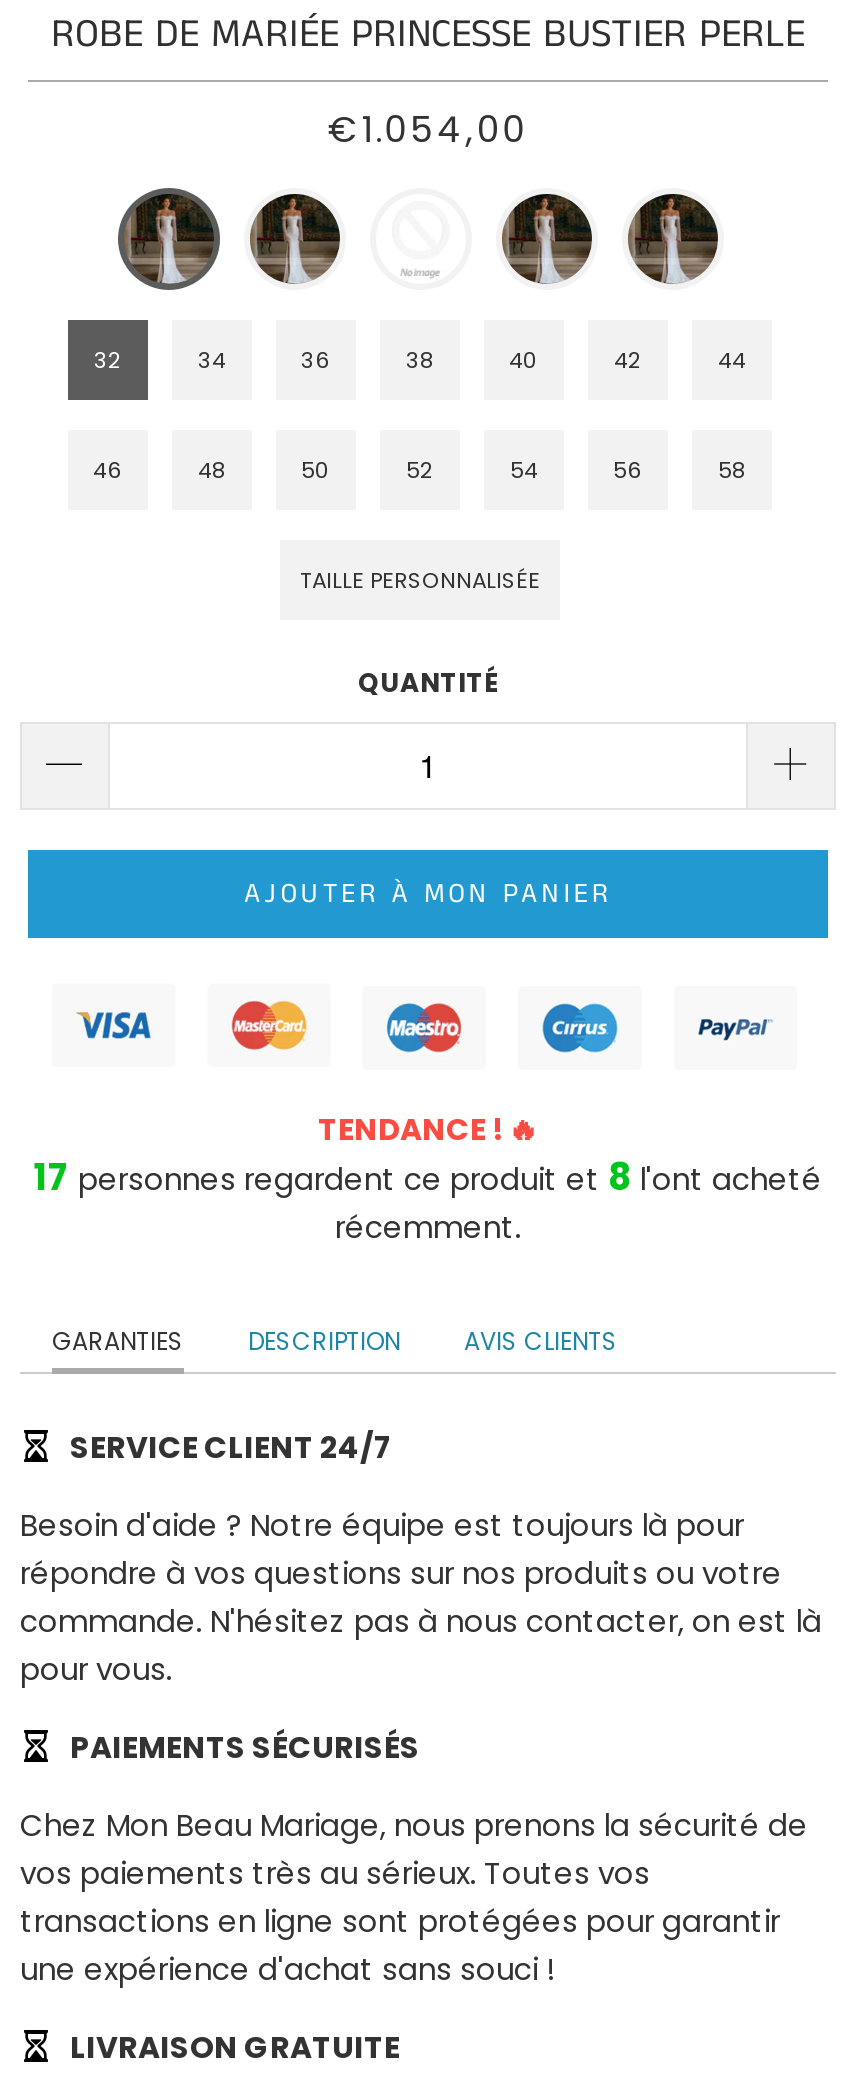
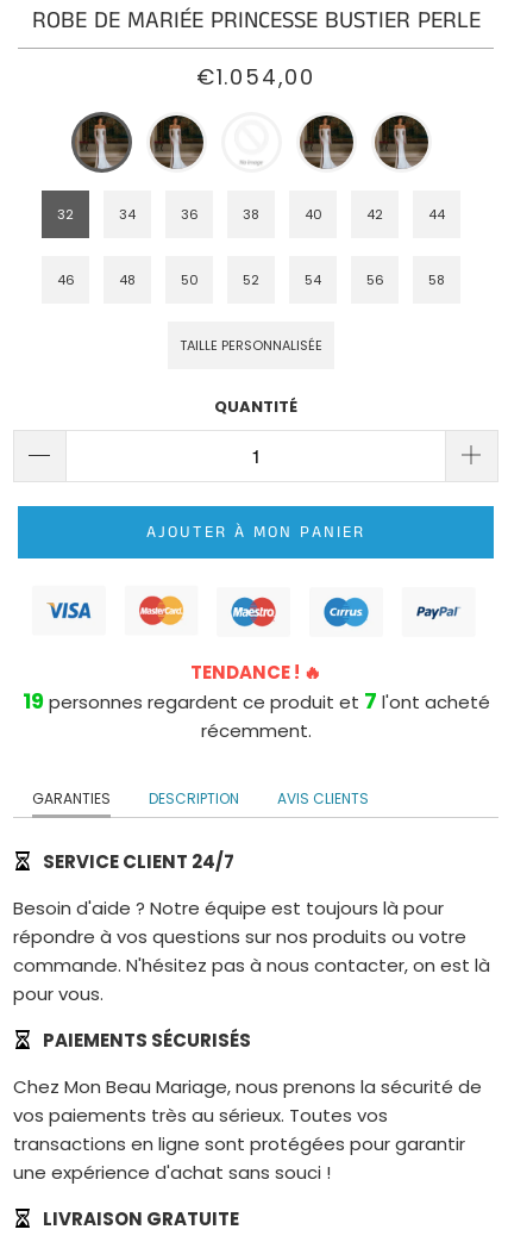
- 17 personnes regardent ce produit et 8 l'ont acheté
+ 19 personnes regardent ce produit et 7 l'ont acheté
